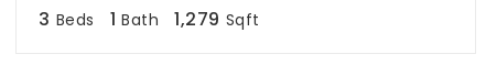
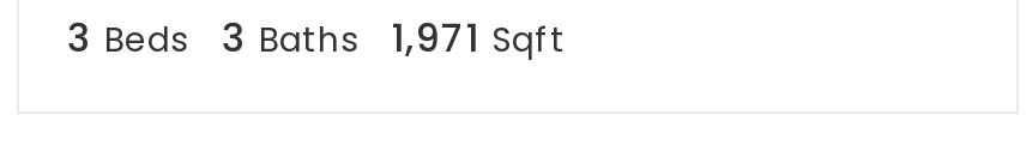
- 1 Bath
- 1,279 Sqft
+ 3 Baths
+ 1,971 Sqft
